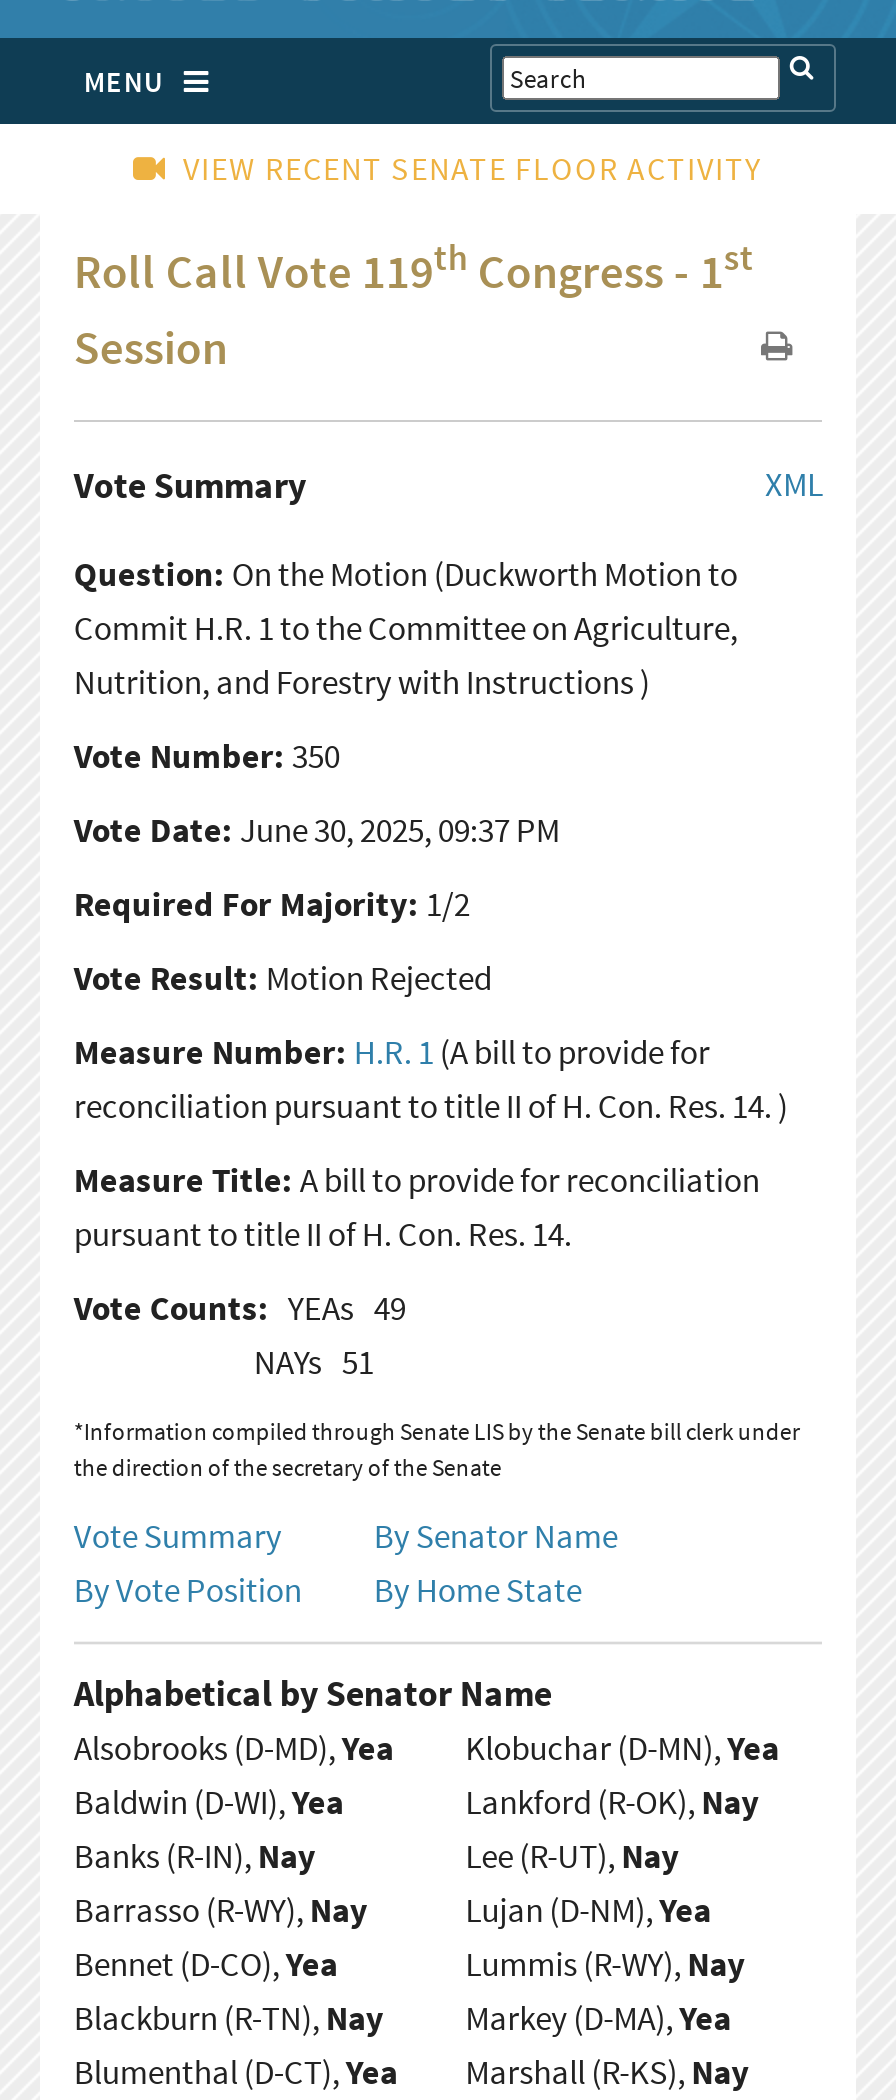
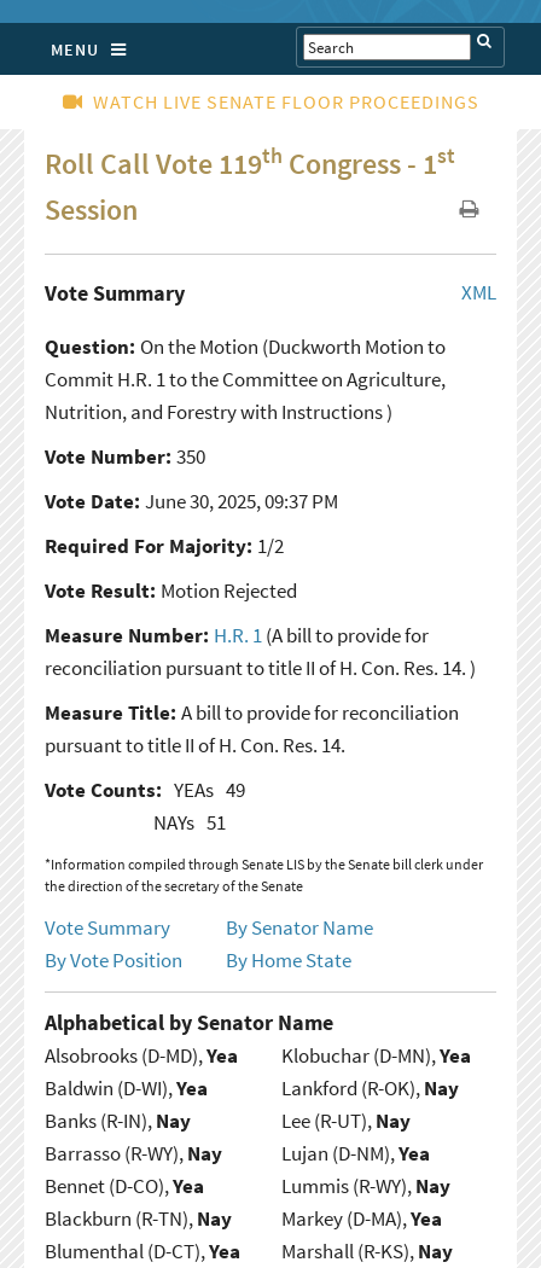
- VIEW RECENT SENATE FLOOR ACTIVITY
+ WATCH LIVE SENATE FLOOR PROCEEDINGS
